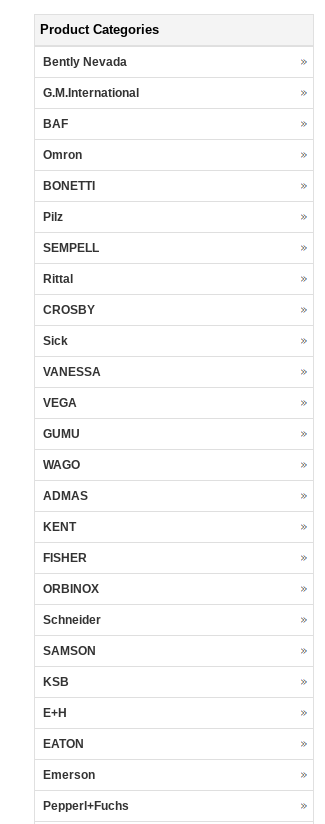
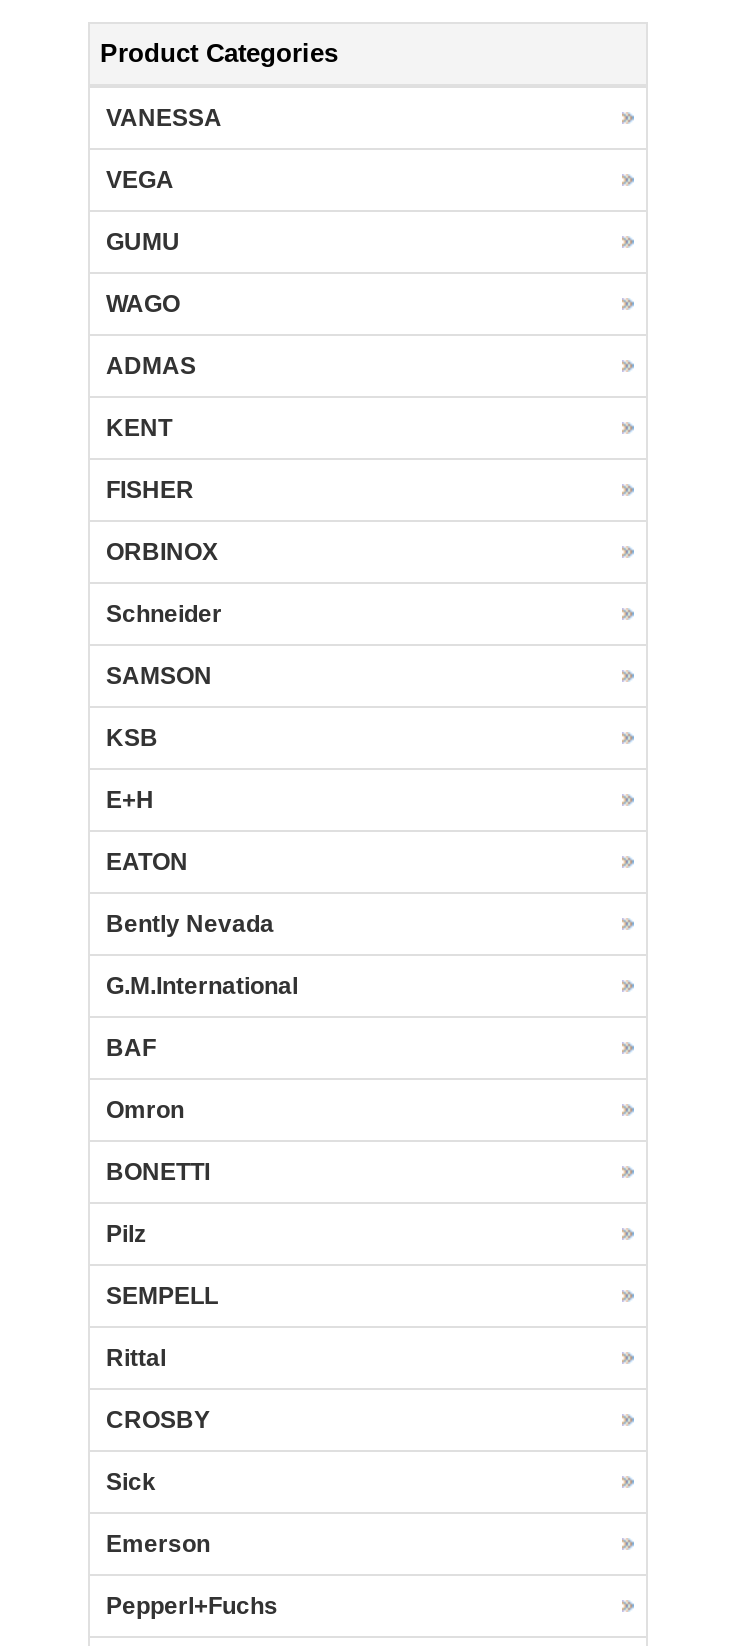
moved down: Bently Nevada | G.M.International | BAF | ... | CROSBY | Sick

moved up: VANESSA | VEGA | GUMU | ... | E+H | EATON
